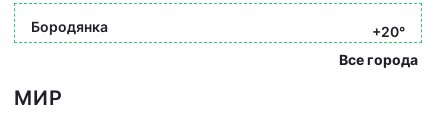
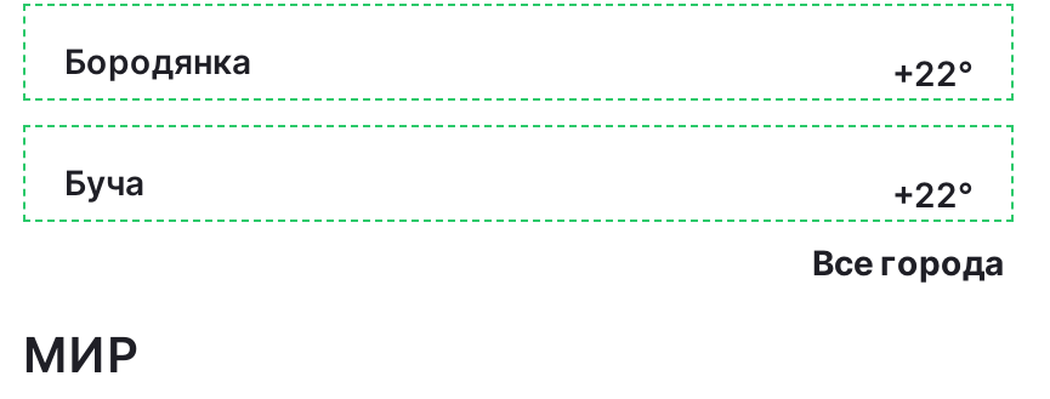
- +20°
+ +22°
+ Буча
+ +22°
